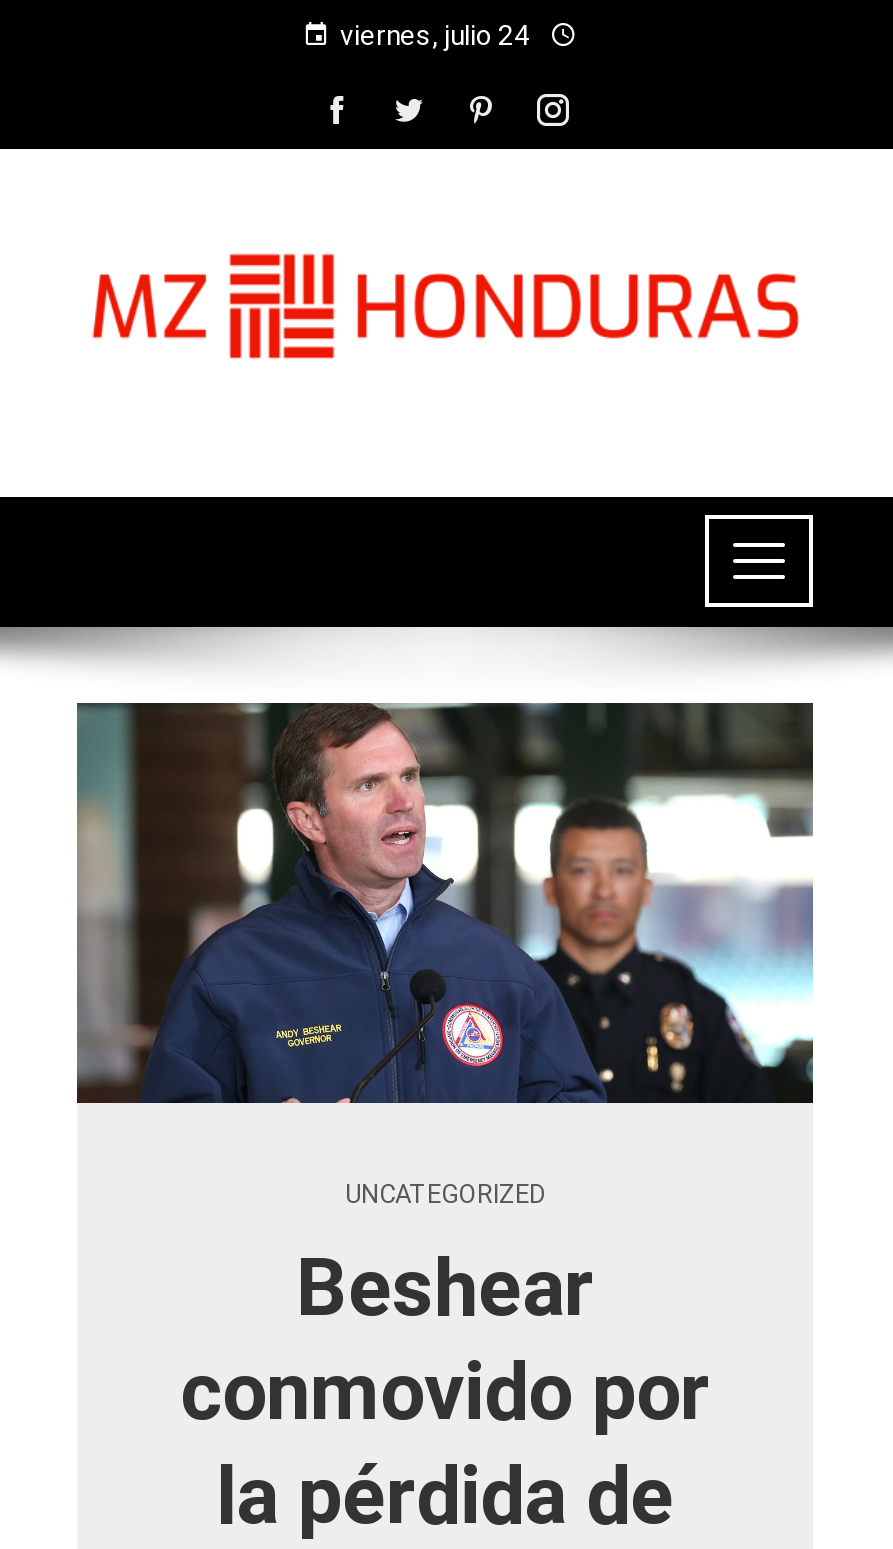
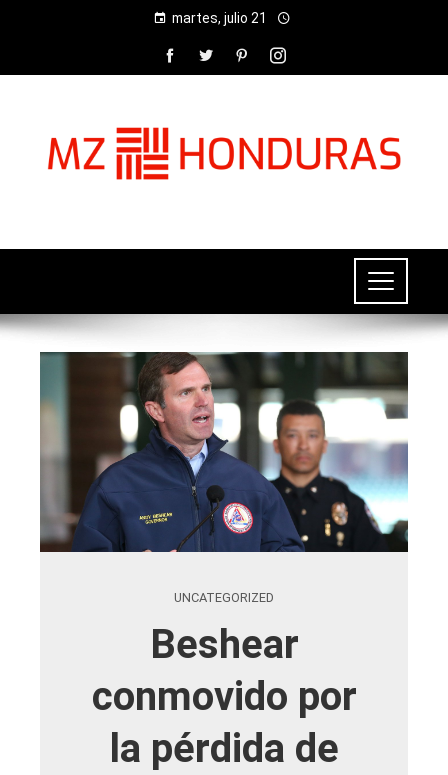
- viernes, julio 24
+ martes, julio 21
